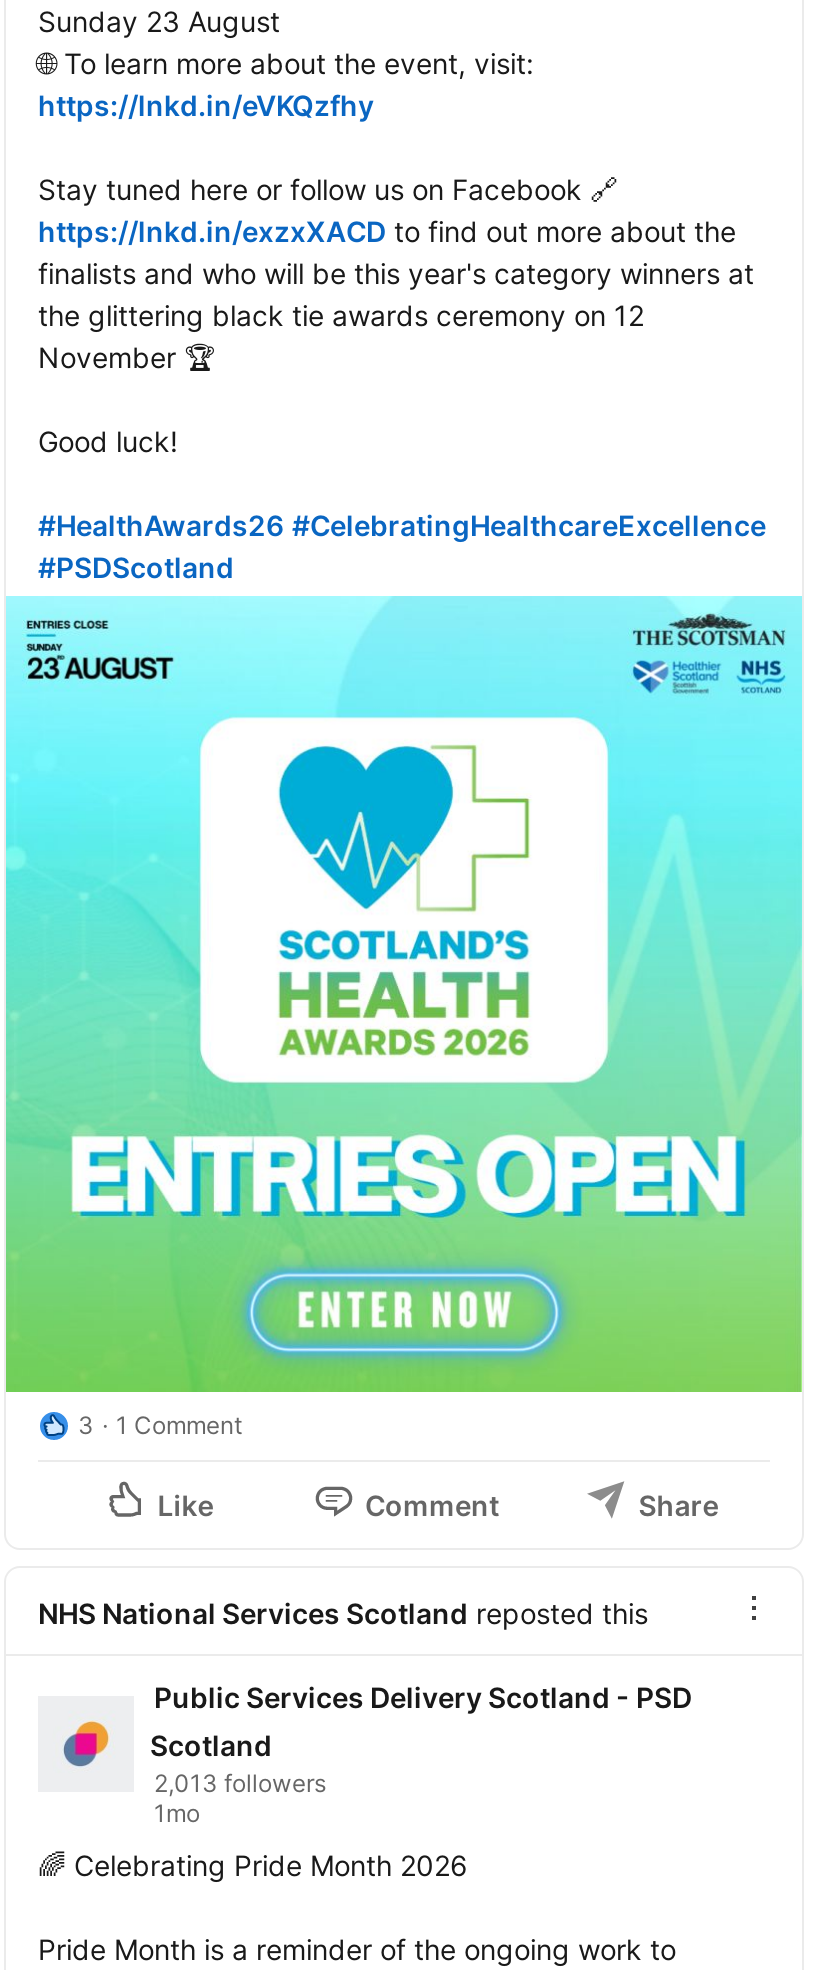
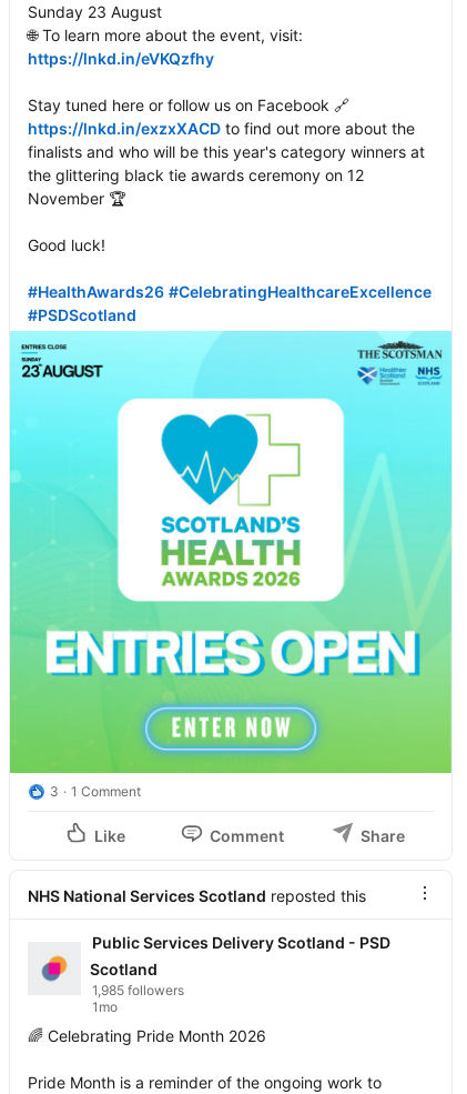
- 2,013 followers
+ 1,985 followers
